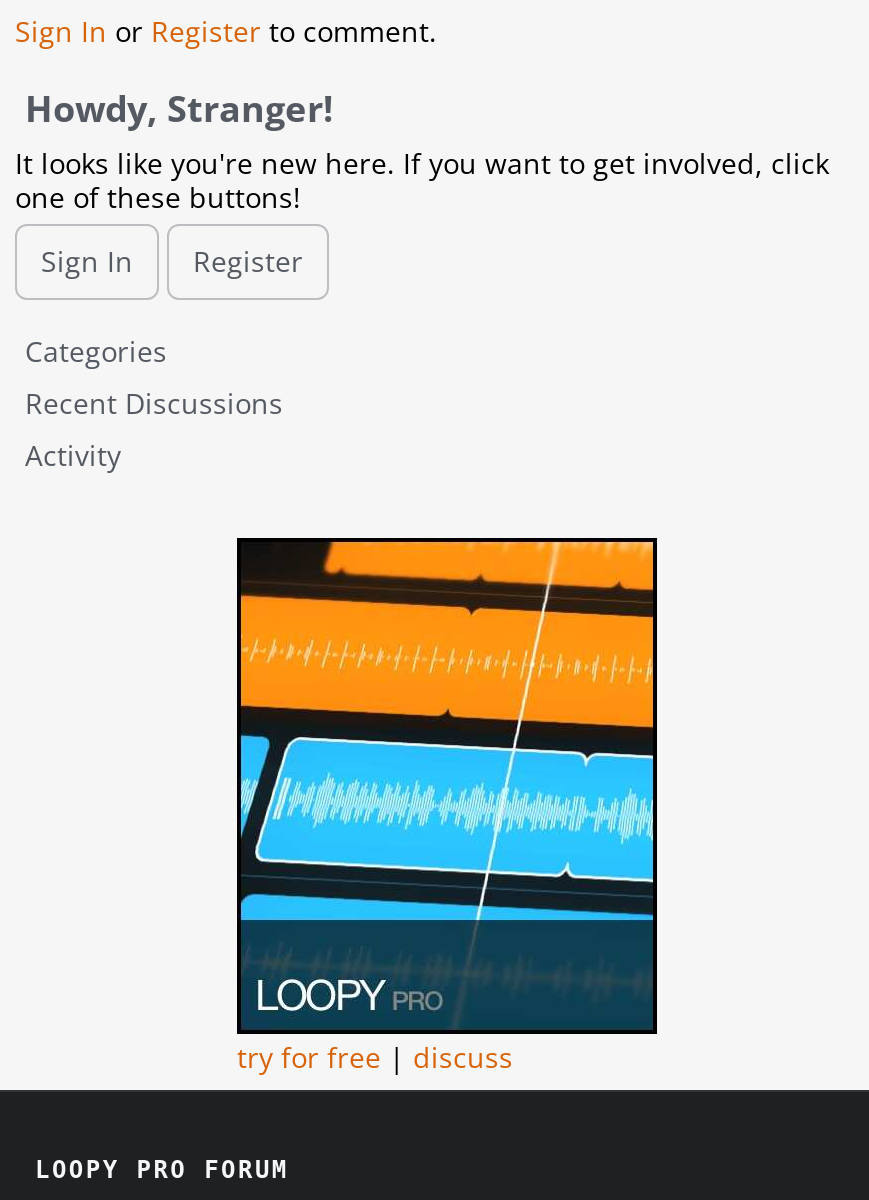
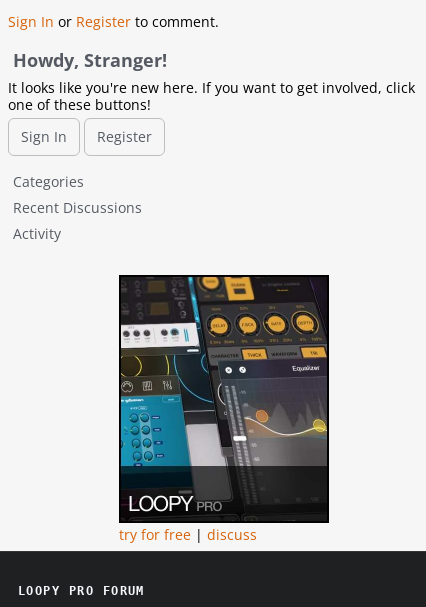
- [image]
+ [image]
